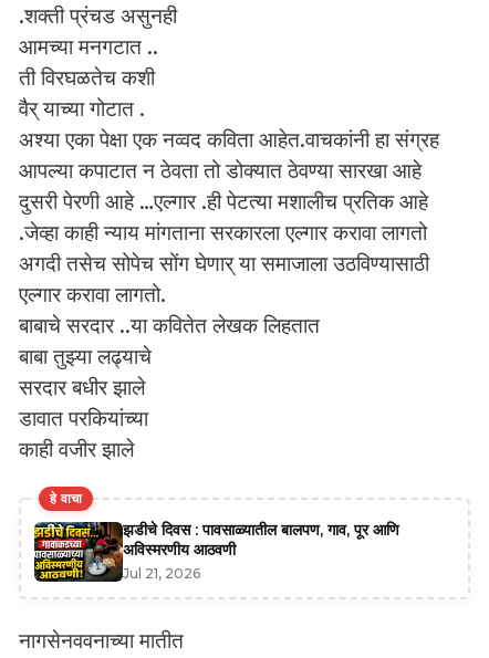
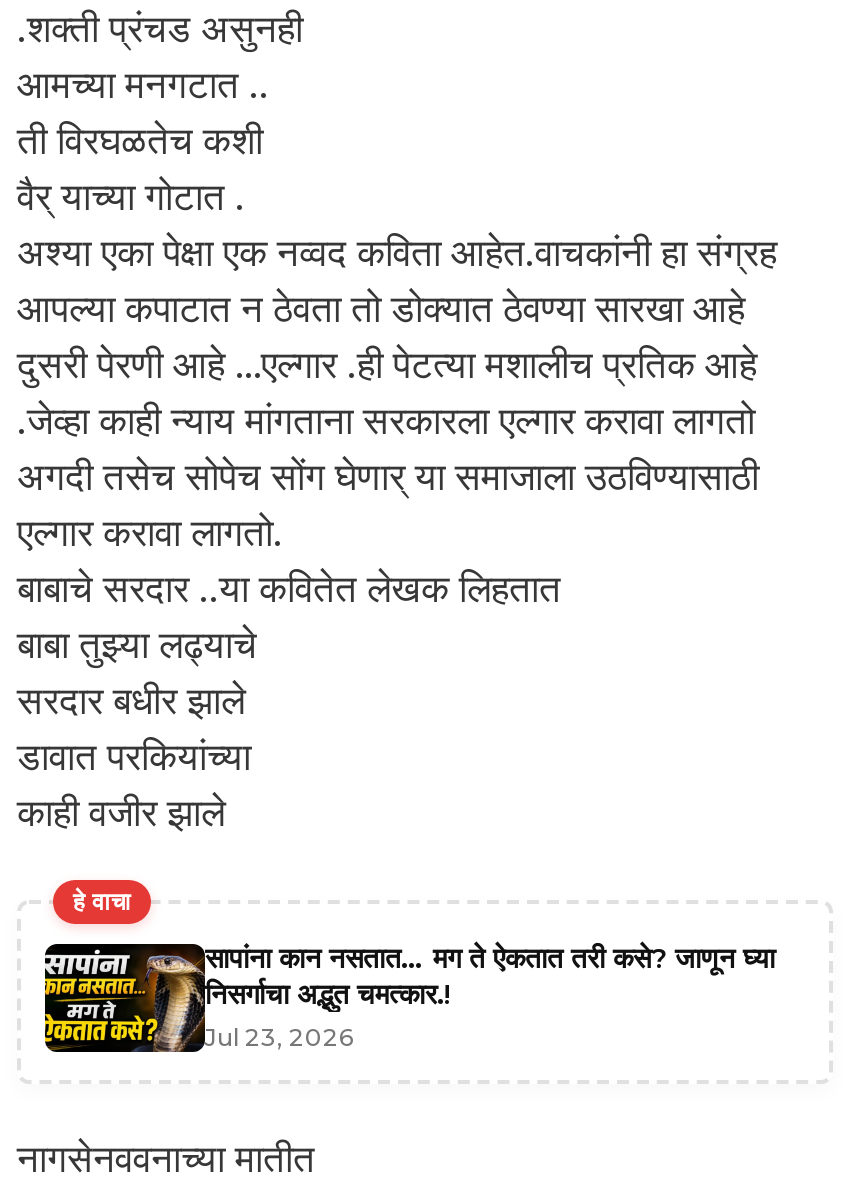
- [image]
- झडीचे दिवस : पावसाळ्यातील बालपण, गाव, पूर आणि
- अविस्मरणीय आठवणी
- Jul 21, 2026
+ [image]
+ सापांना कान नसतात… मग ते ऐकतात तरी कसे? जाणून घ्या
+ निसर्गाचा अद्भुत चमत्कार.!
+ Jul 23, 2026
